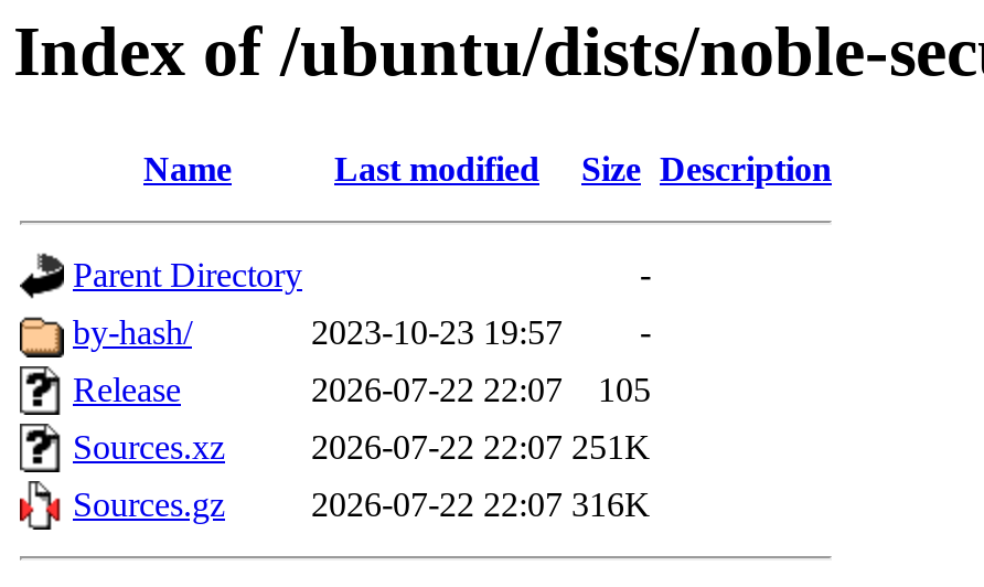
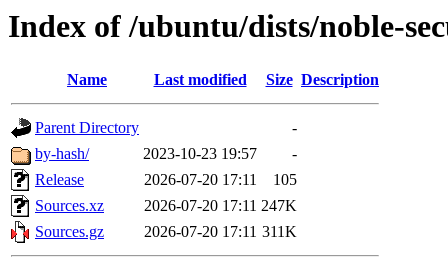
- 2026-07-22 22:07 105
+ 2026-07-20 17:11 105

- 2026-07-22 22:07 251K
+ 2026-07-20 17:11 247K

- 2026-07-22 22:07 316K
+ 2026-07-20 17:11 311K
